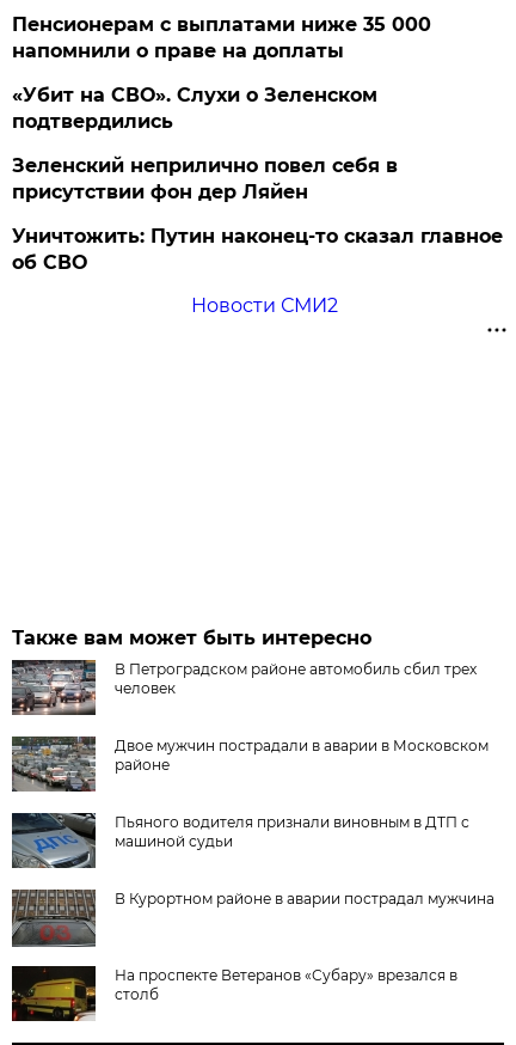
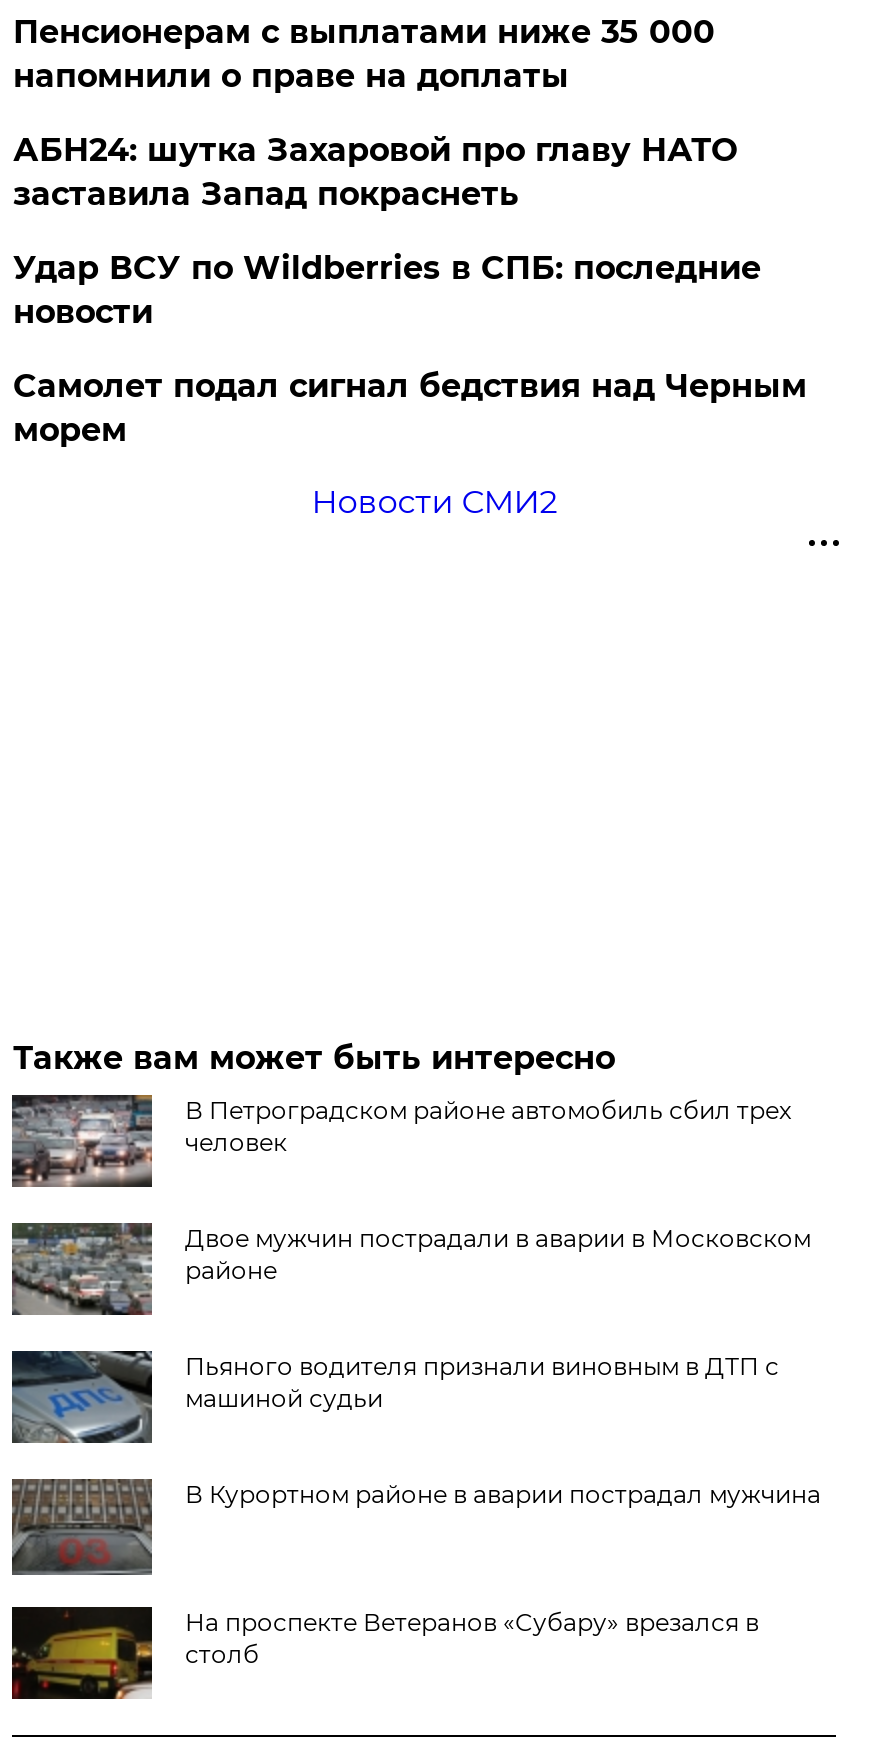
- «Убит на СВО». Слухи о Зеленском
- подтвердились
+ АБН24: шутка Захаровой про главу НАТО
+ заставила Запад покраснеть

- Зеленский неприлично повел cебя в
- присутствии фон дер Ляйен
+ Удар ВСУ по Wildberries в СПБ: последние
+ новости

- Уничтожить: Путин наконец-то сказал главное
- об СВО
+ Самолет подал сигнал бедствия над Черным
+ морем
